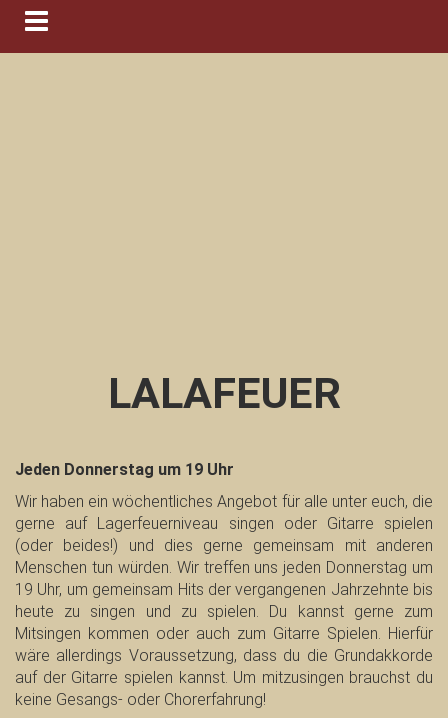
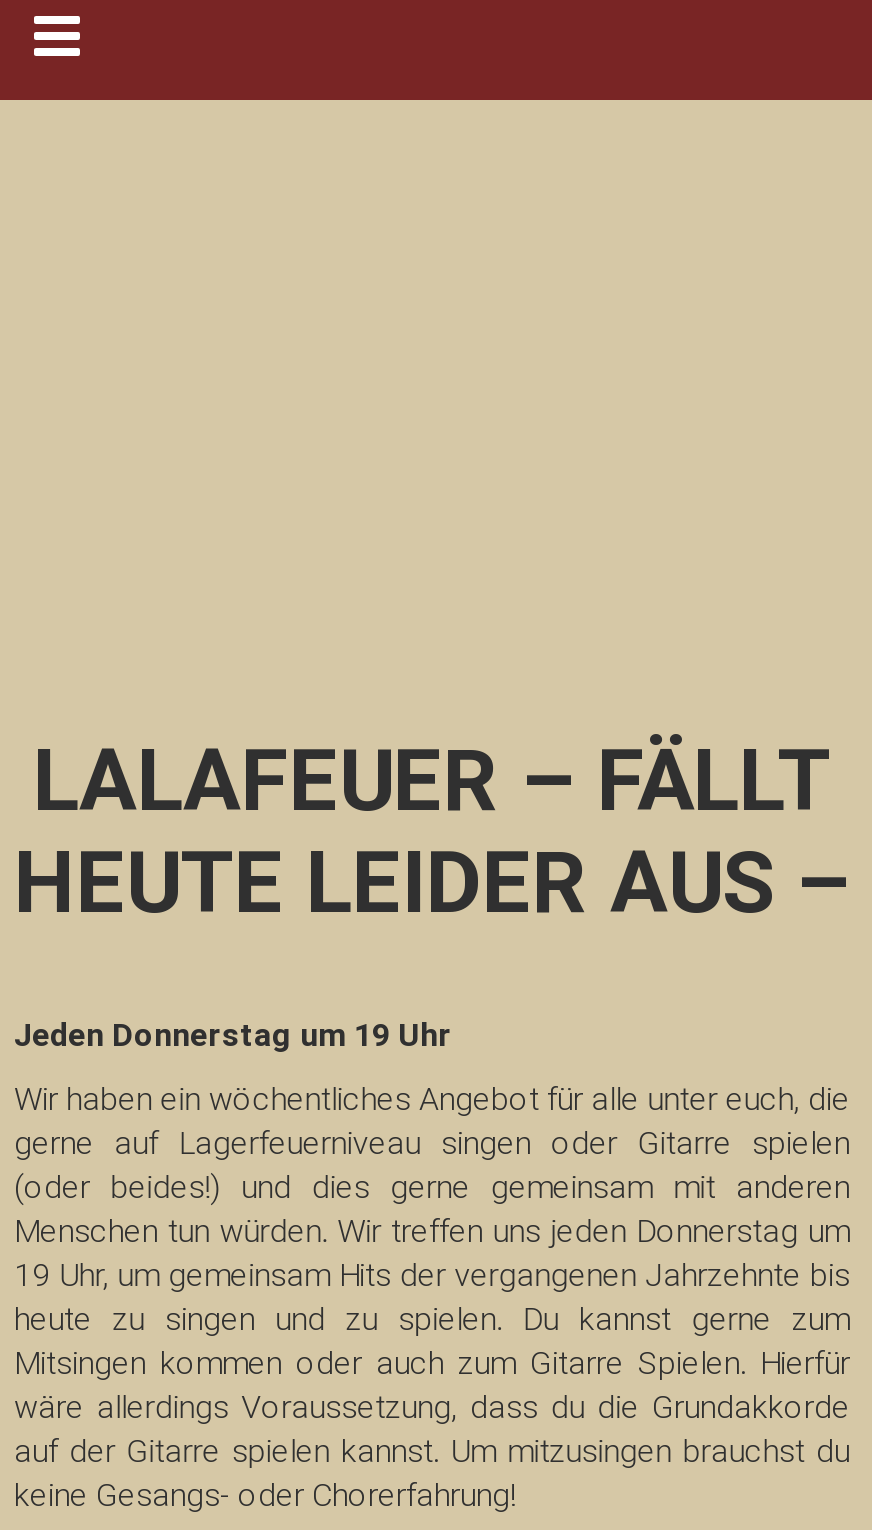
- LALAFEUER
+ LALAFEUER – FÄLLT
+ HEUTE LEIDER AUS –
